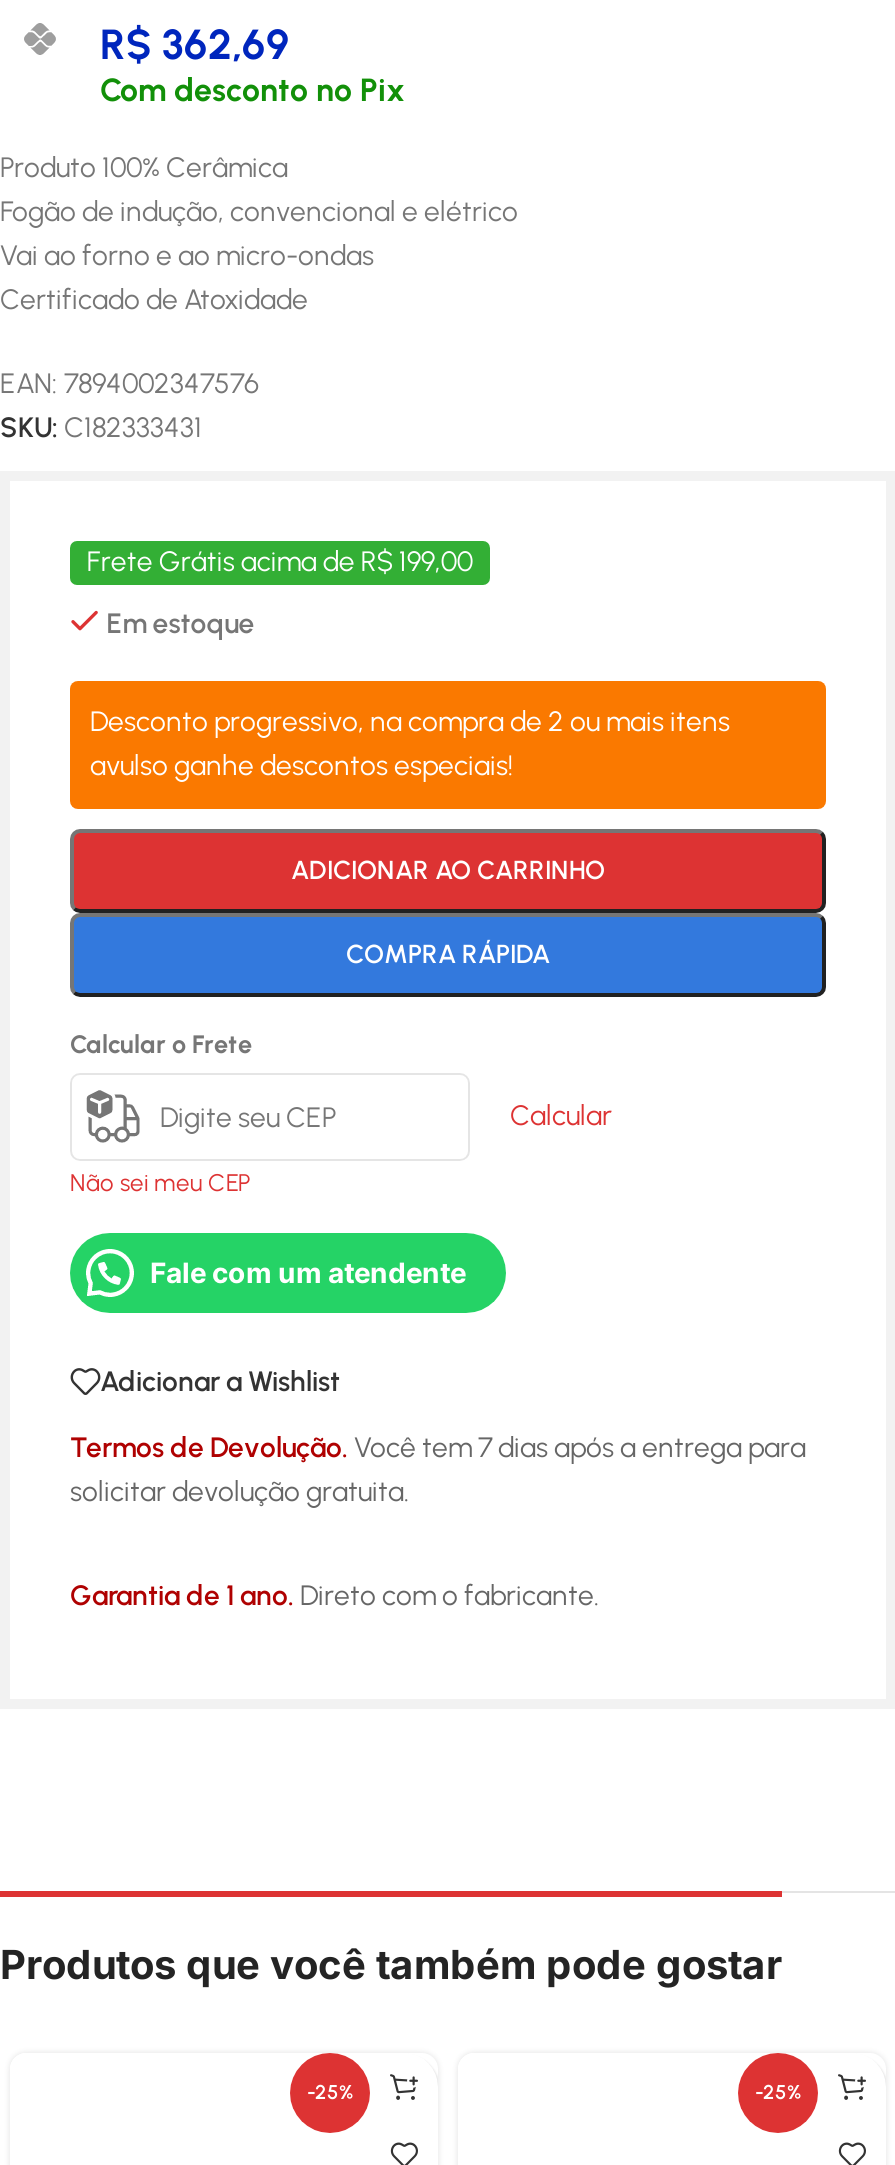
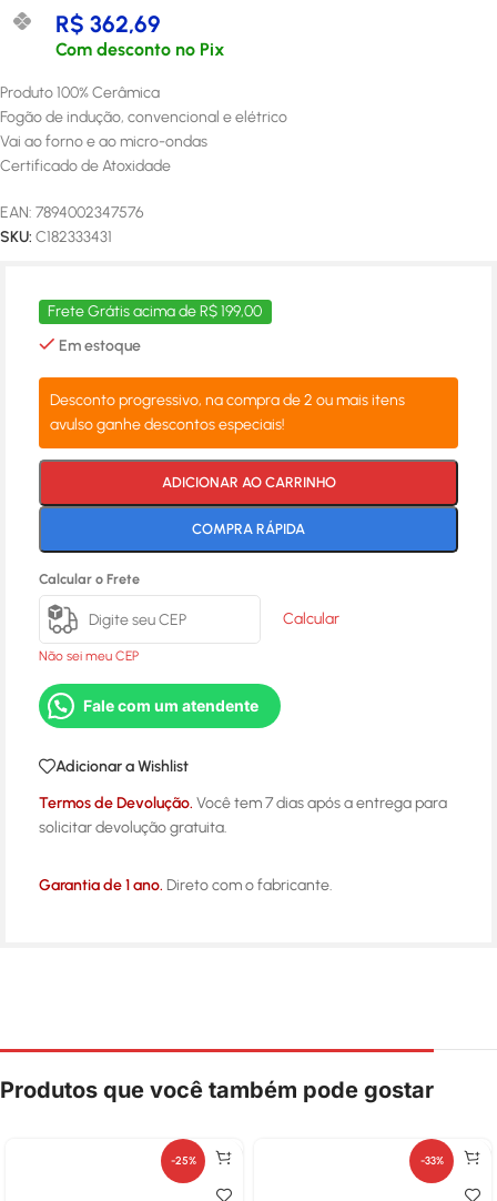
- -25%
+ -33%
